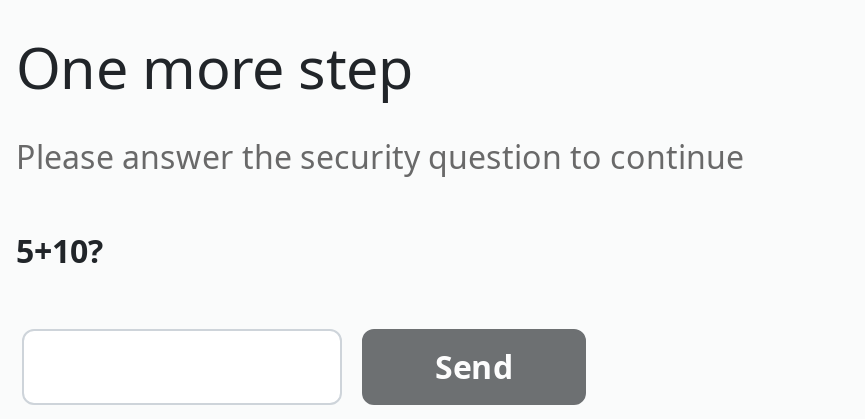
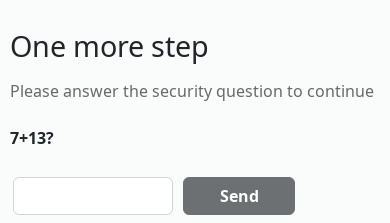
- 5+10?
+ 7+13?
